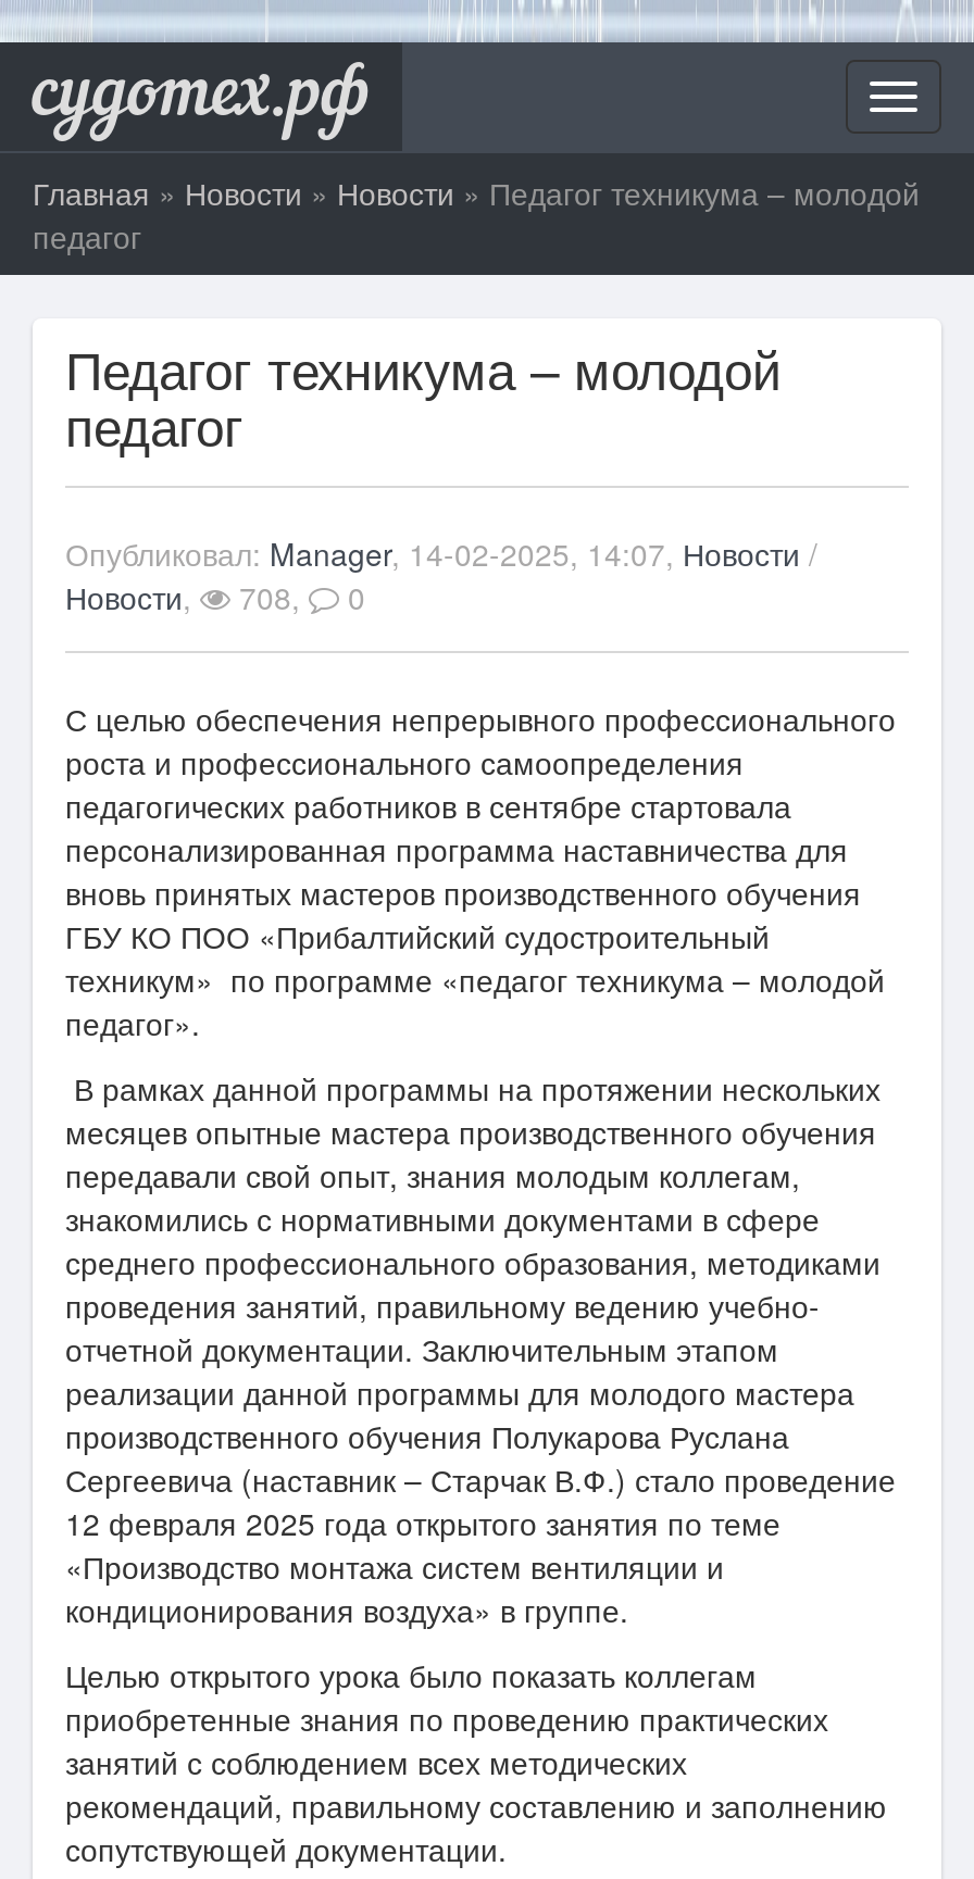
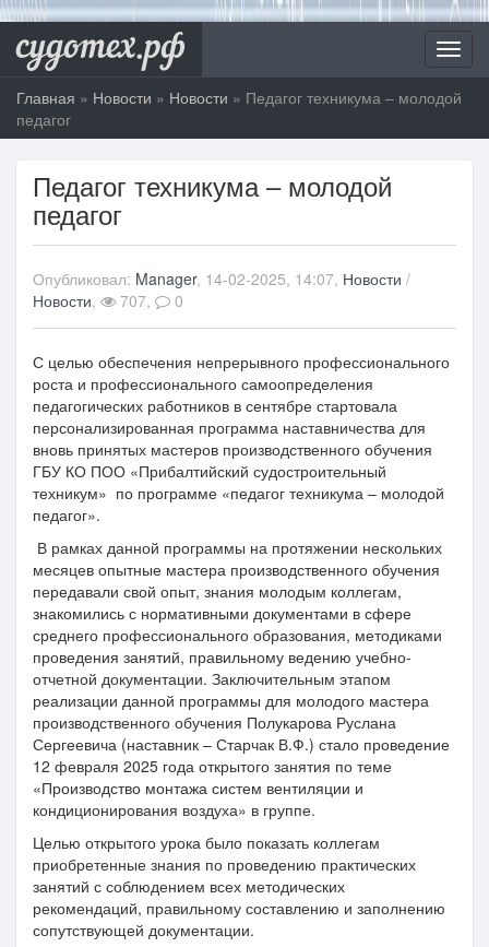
- Новости, 708, 0
+ Новости, 707, 0
